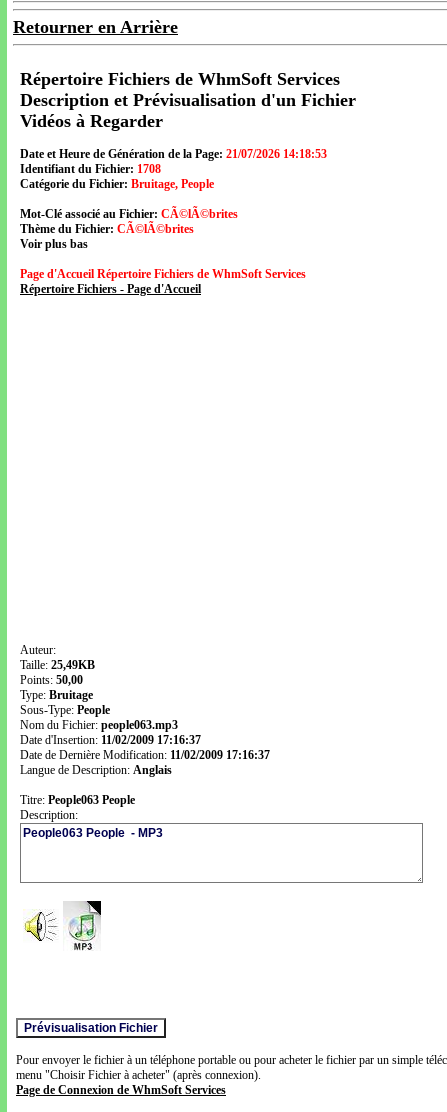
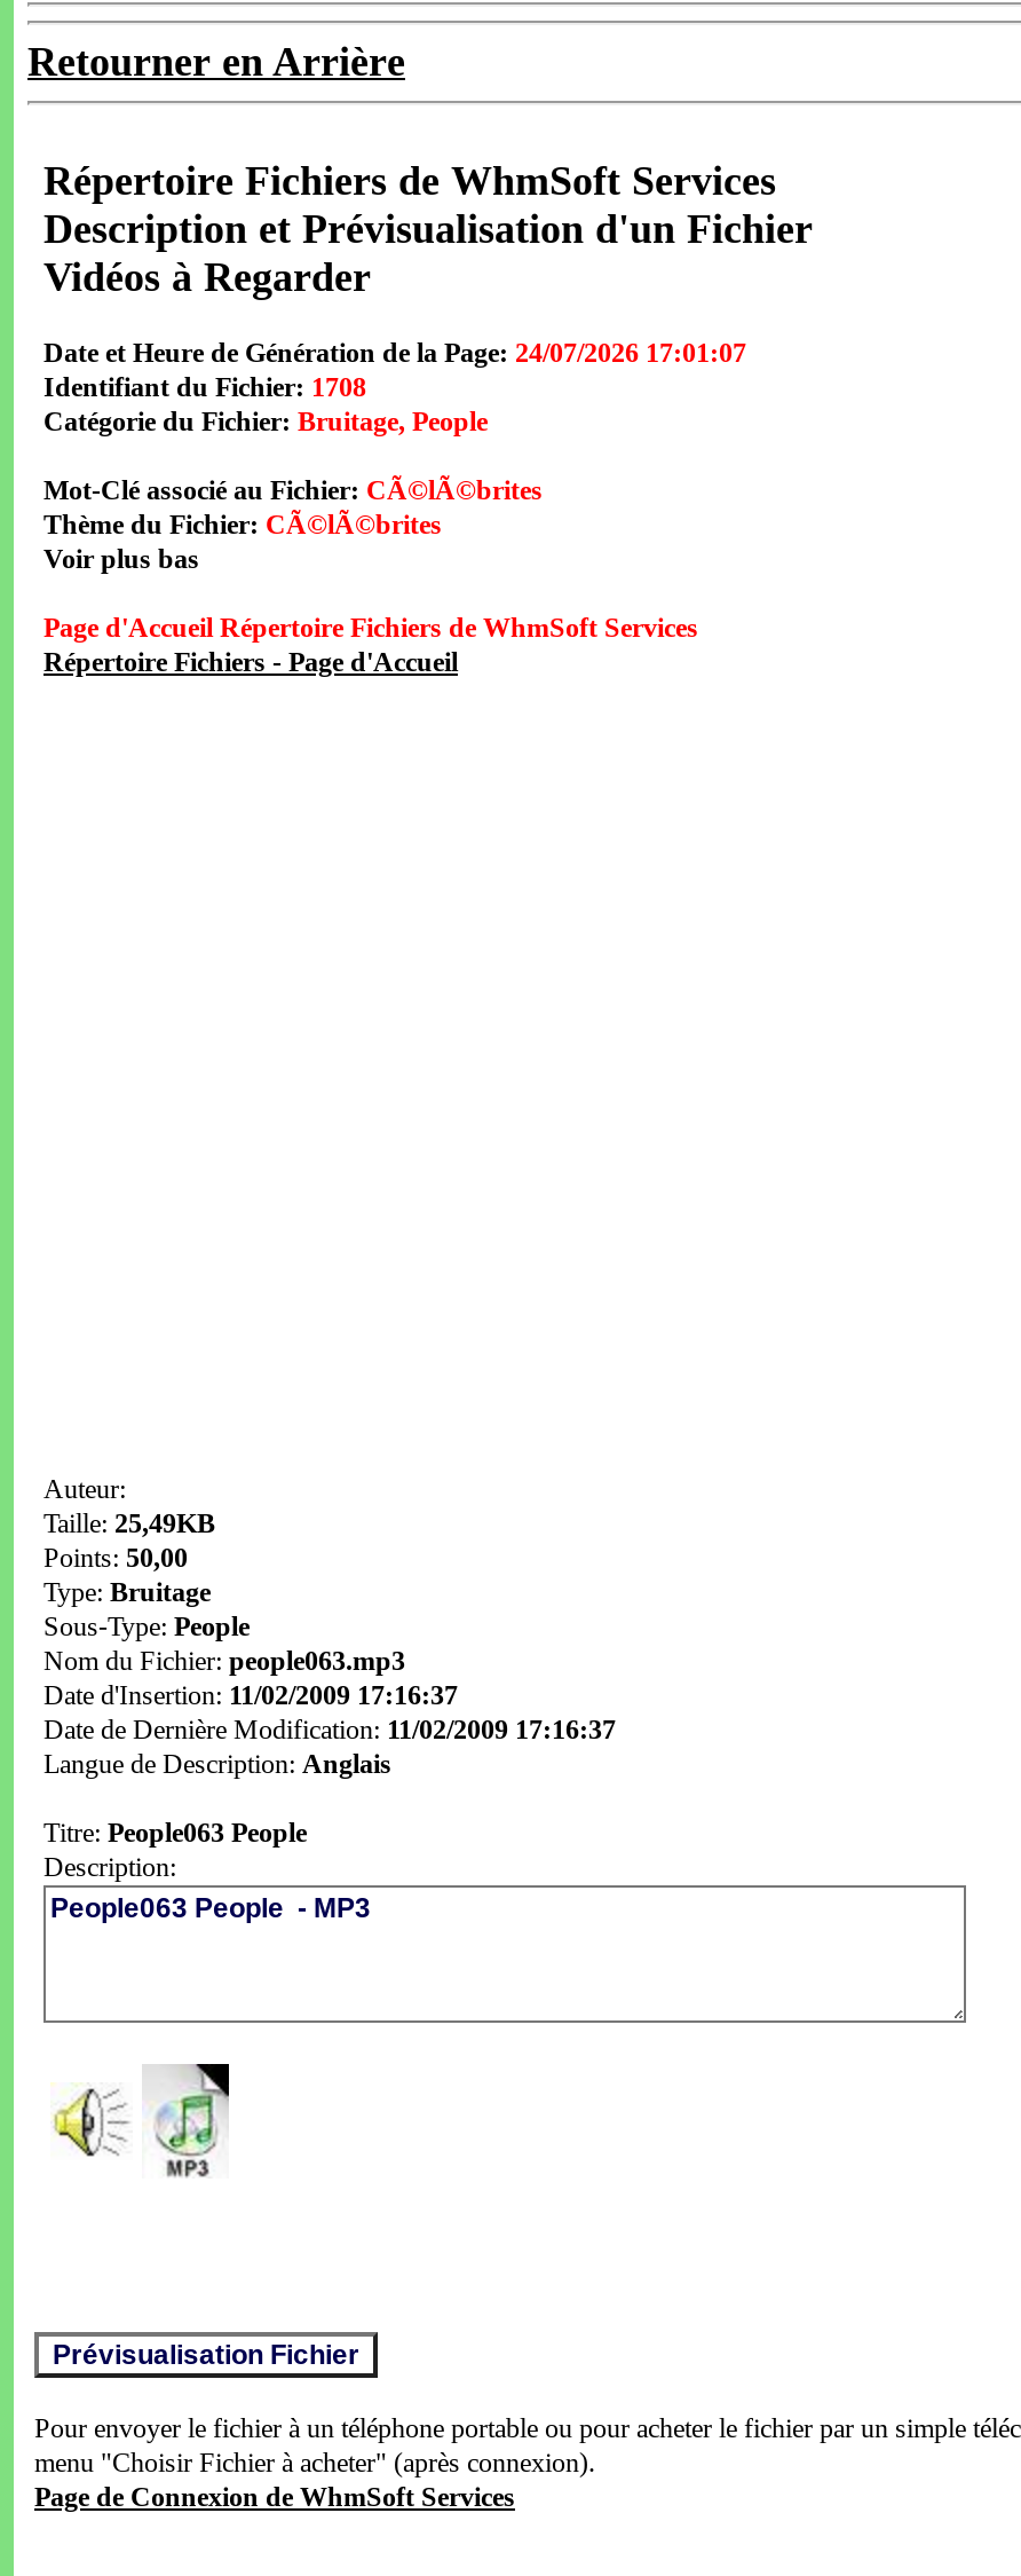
- Date et Heure de Génération de la Page: 21/07/2026 14:18:53
+ Date et Heure de Génération de la Page: 24/07/2026 17:01:07
